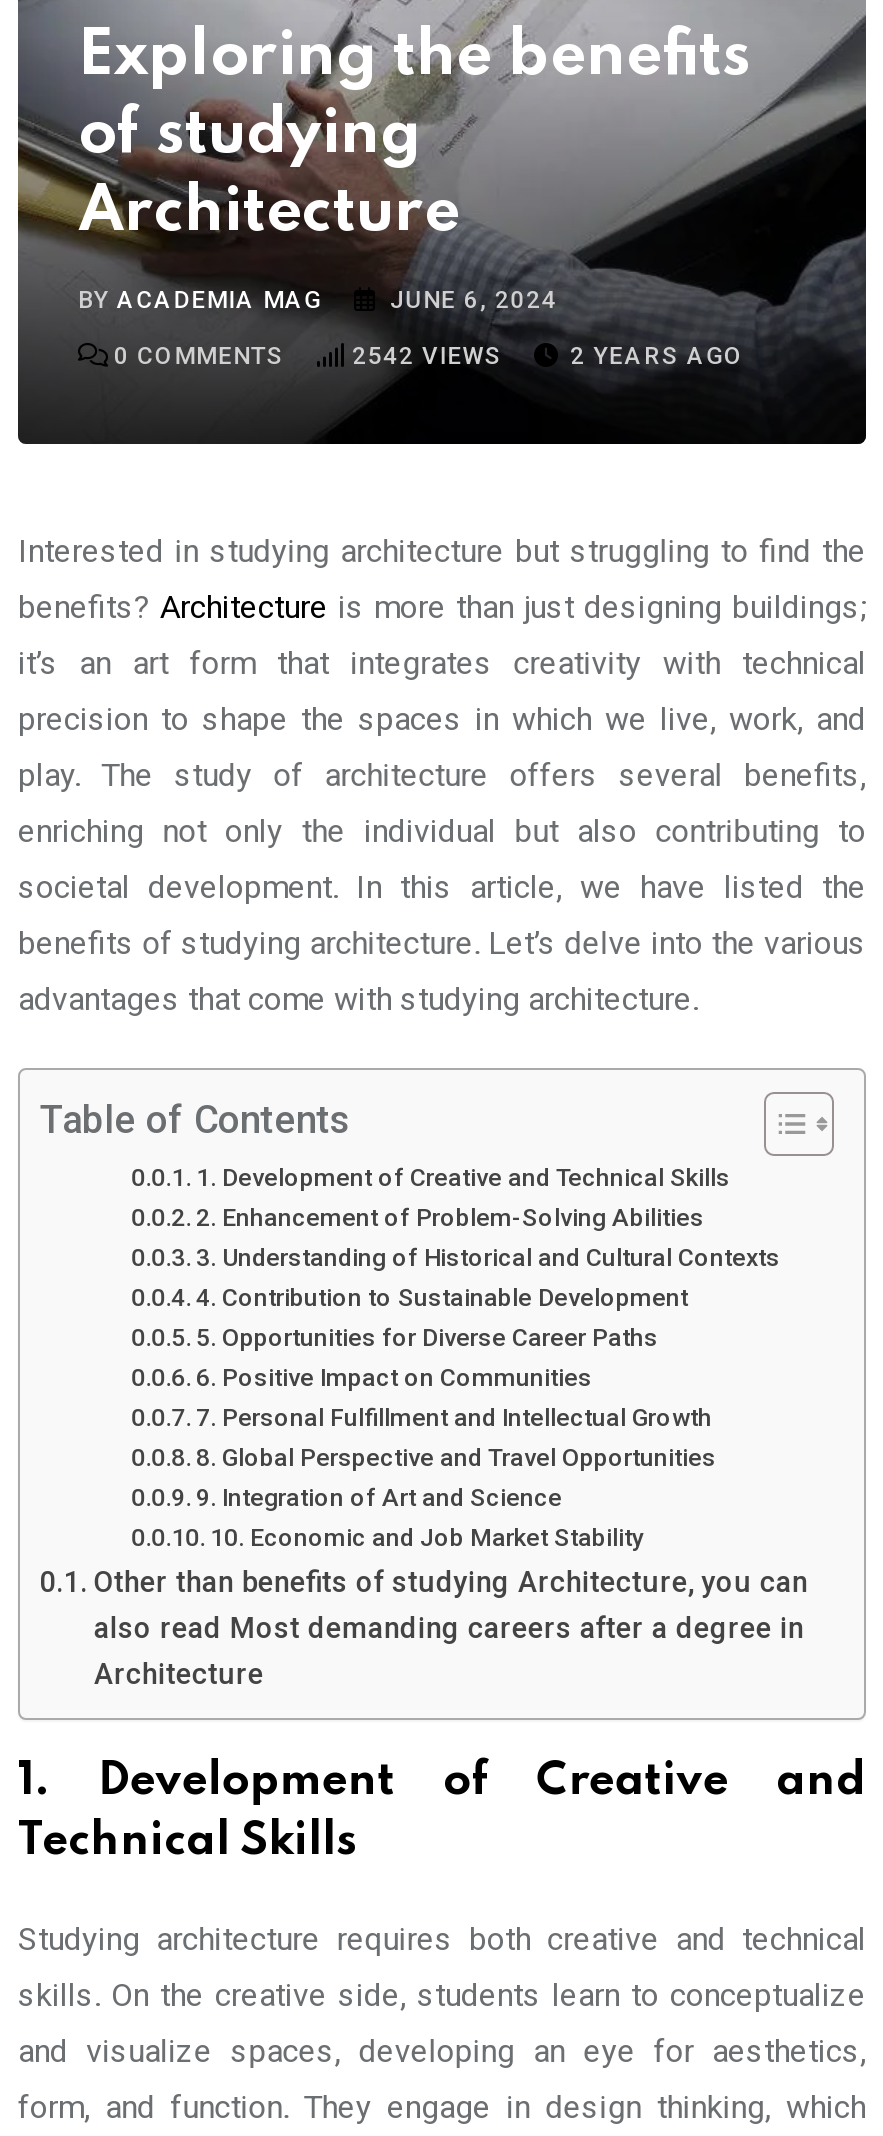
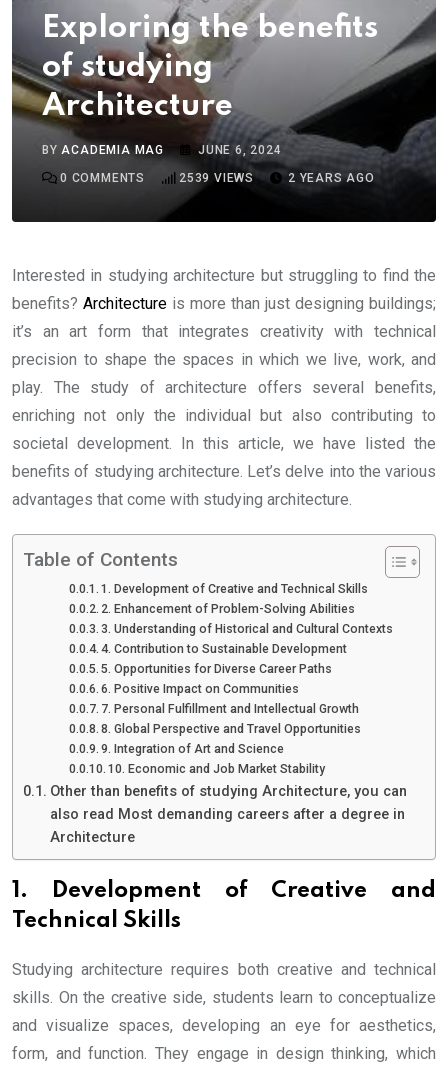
- 2542 VIEWS
+ 2539 VIEWS
